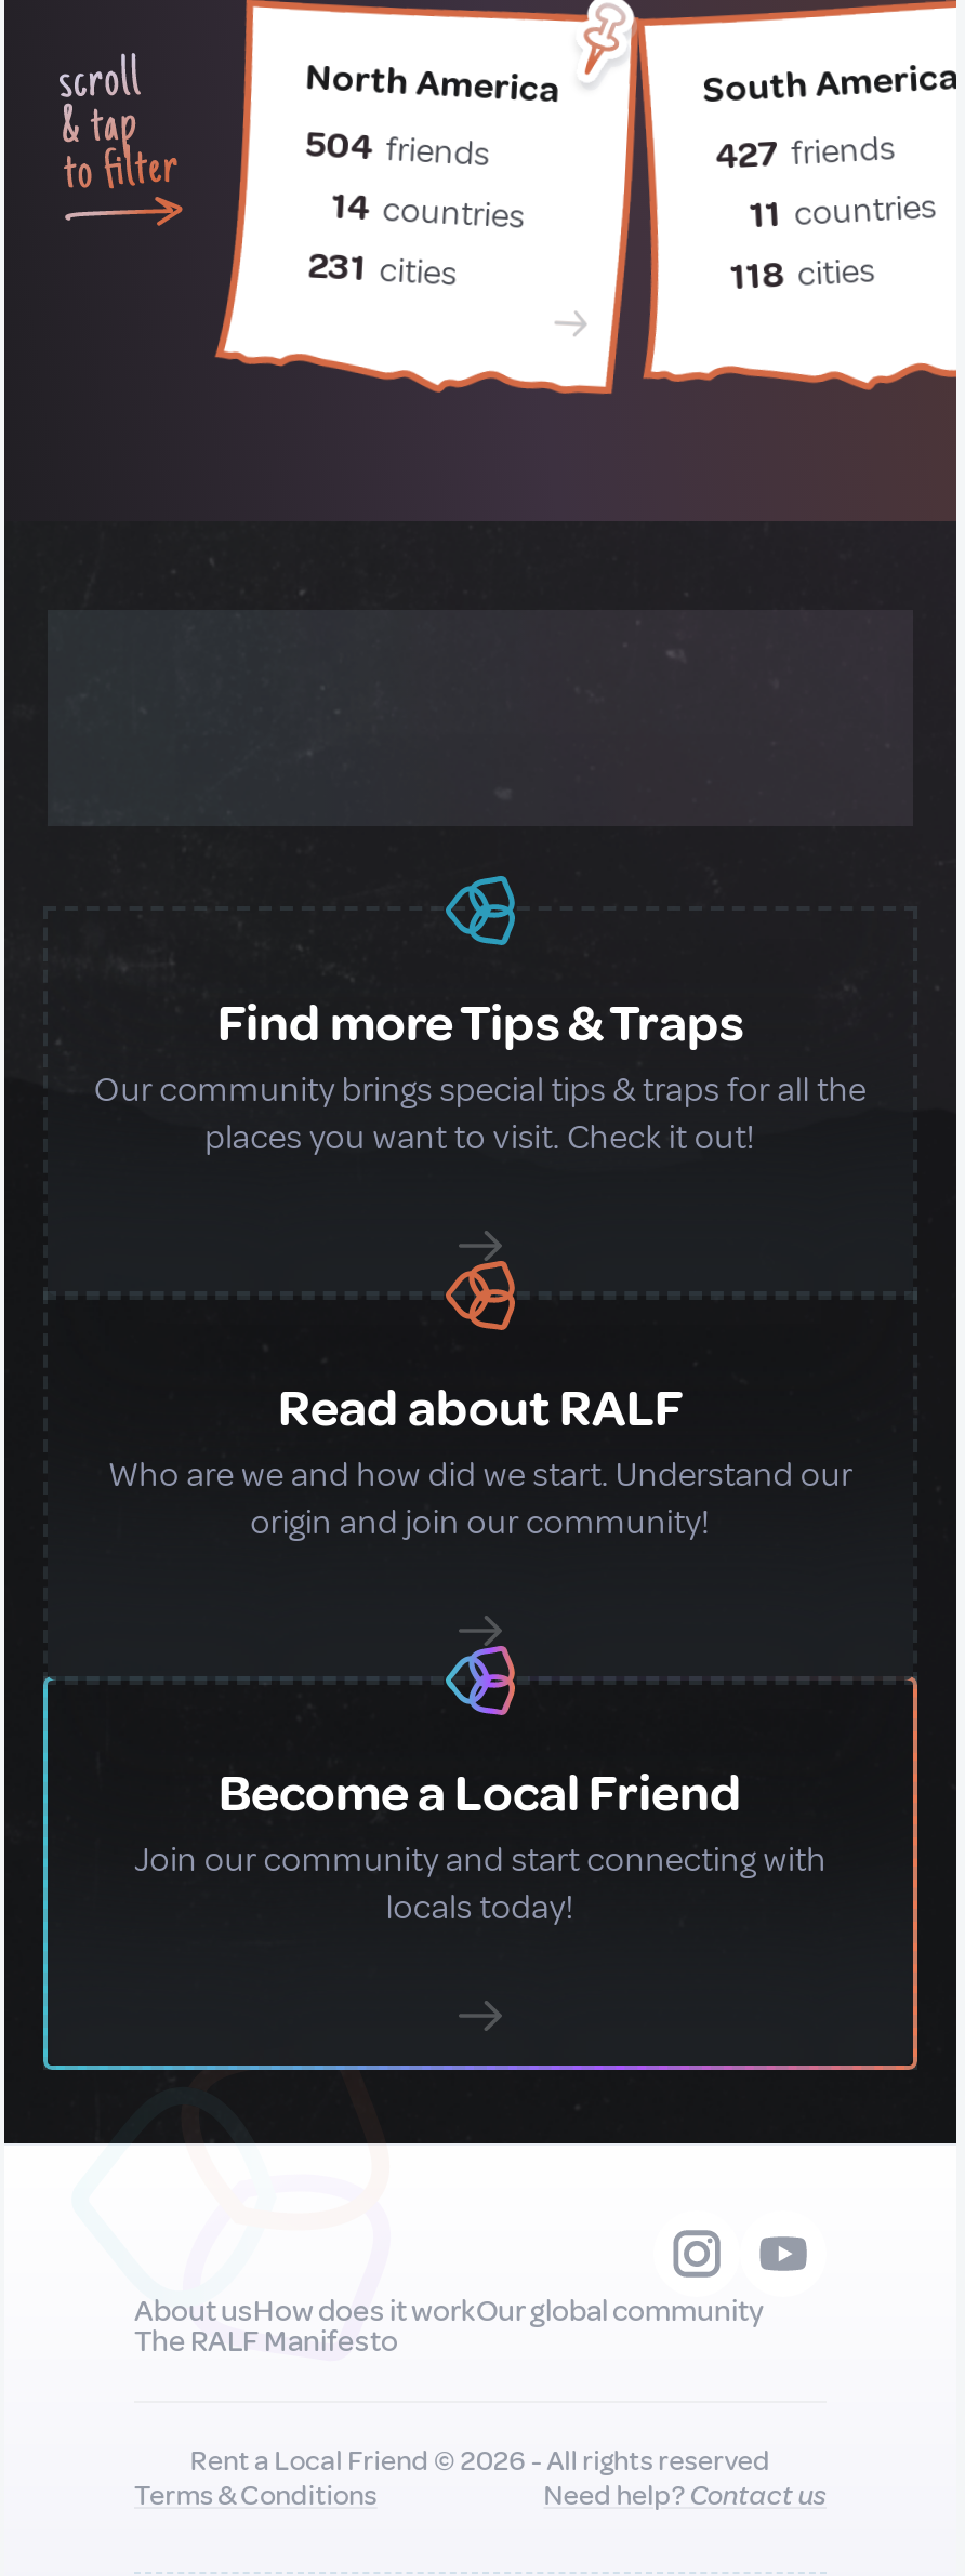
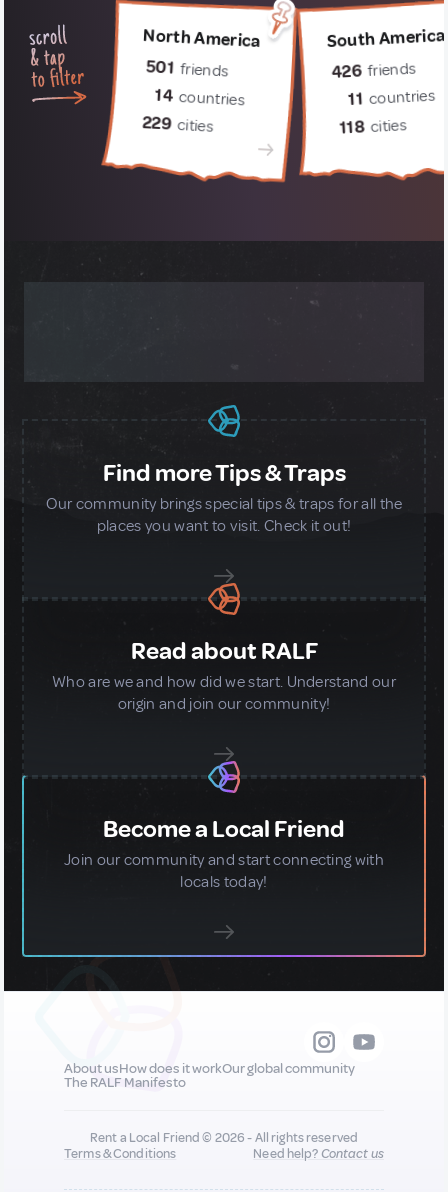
- 504 friends
+ 501 friends

- 427 friends
+ 426 friends

- 231 cities
+ 229 cities
